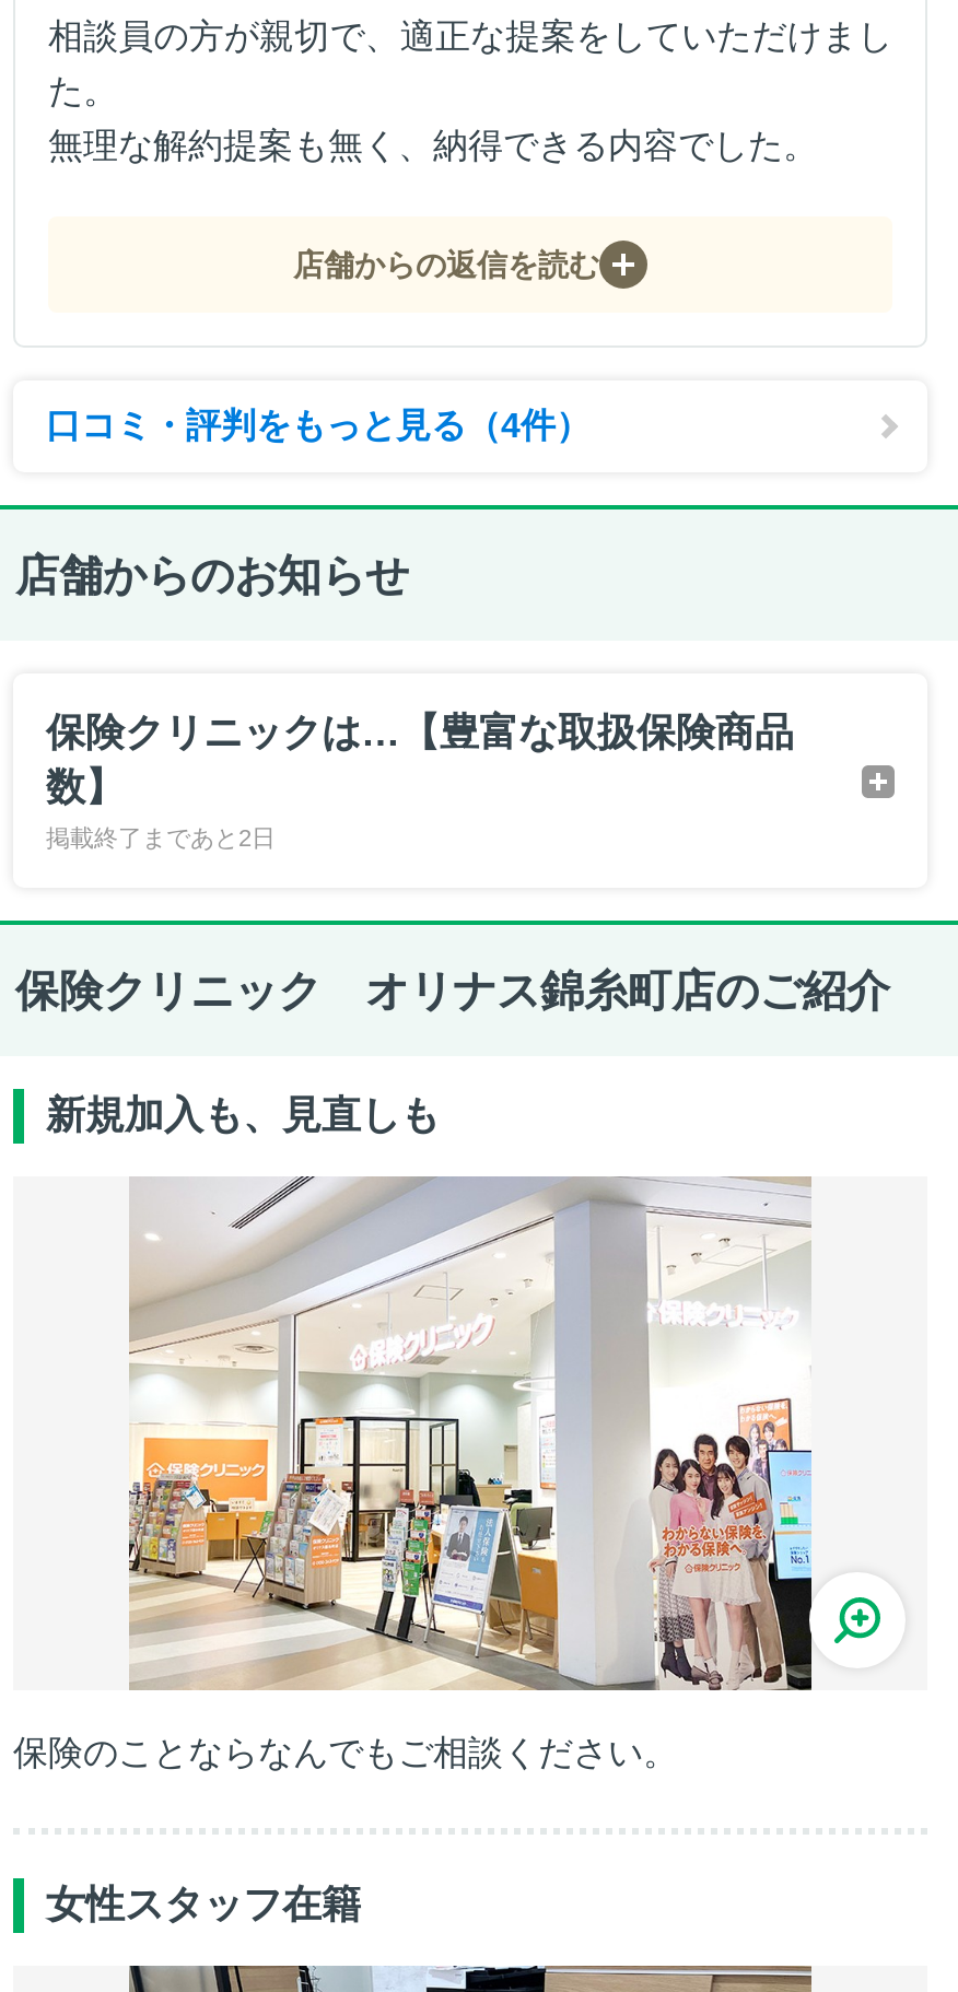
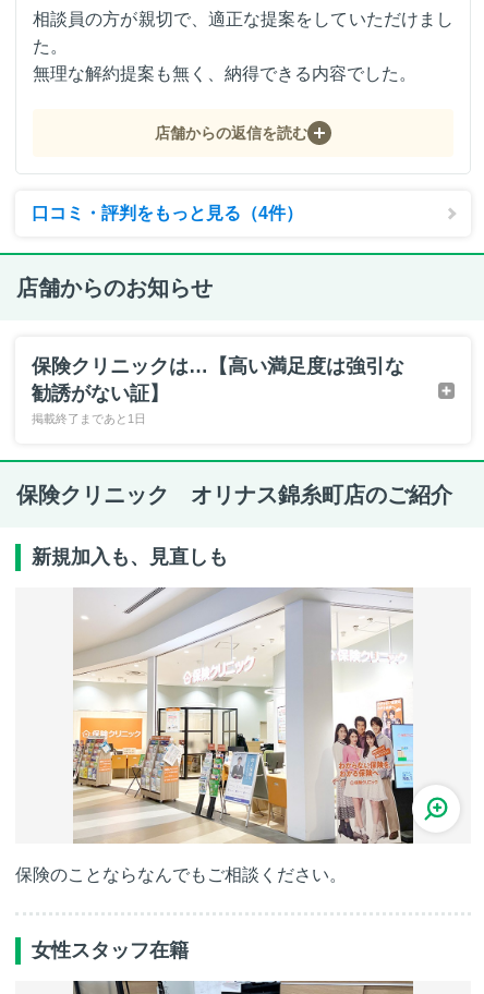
- 保険クリニックは…【豊富な取扱保険商品
- 数】
- 掲載終了まであと2日
+ 保険クリニックは…【高い満足度は強引な
+ 勧誘がない証】
+ 掲載終了まであと1日
